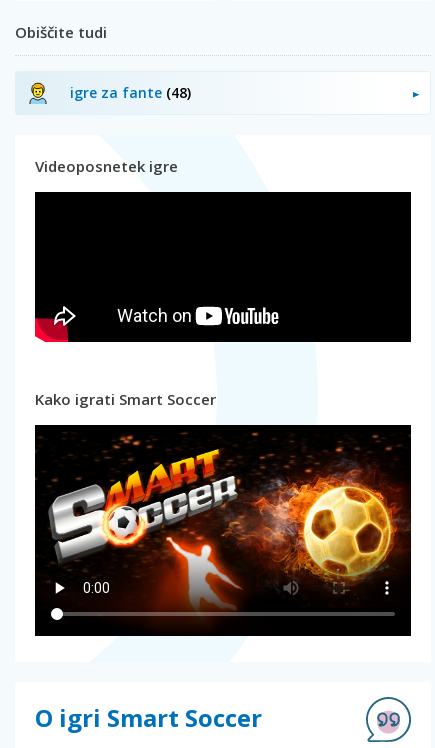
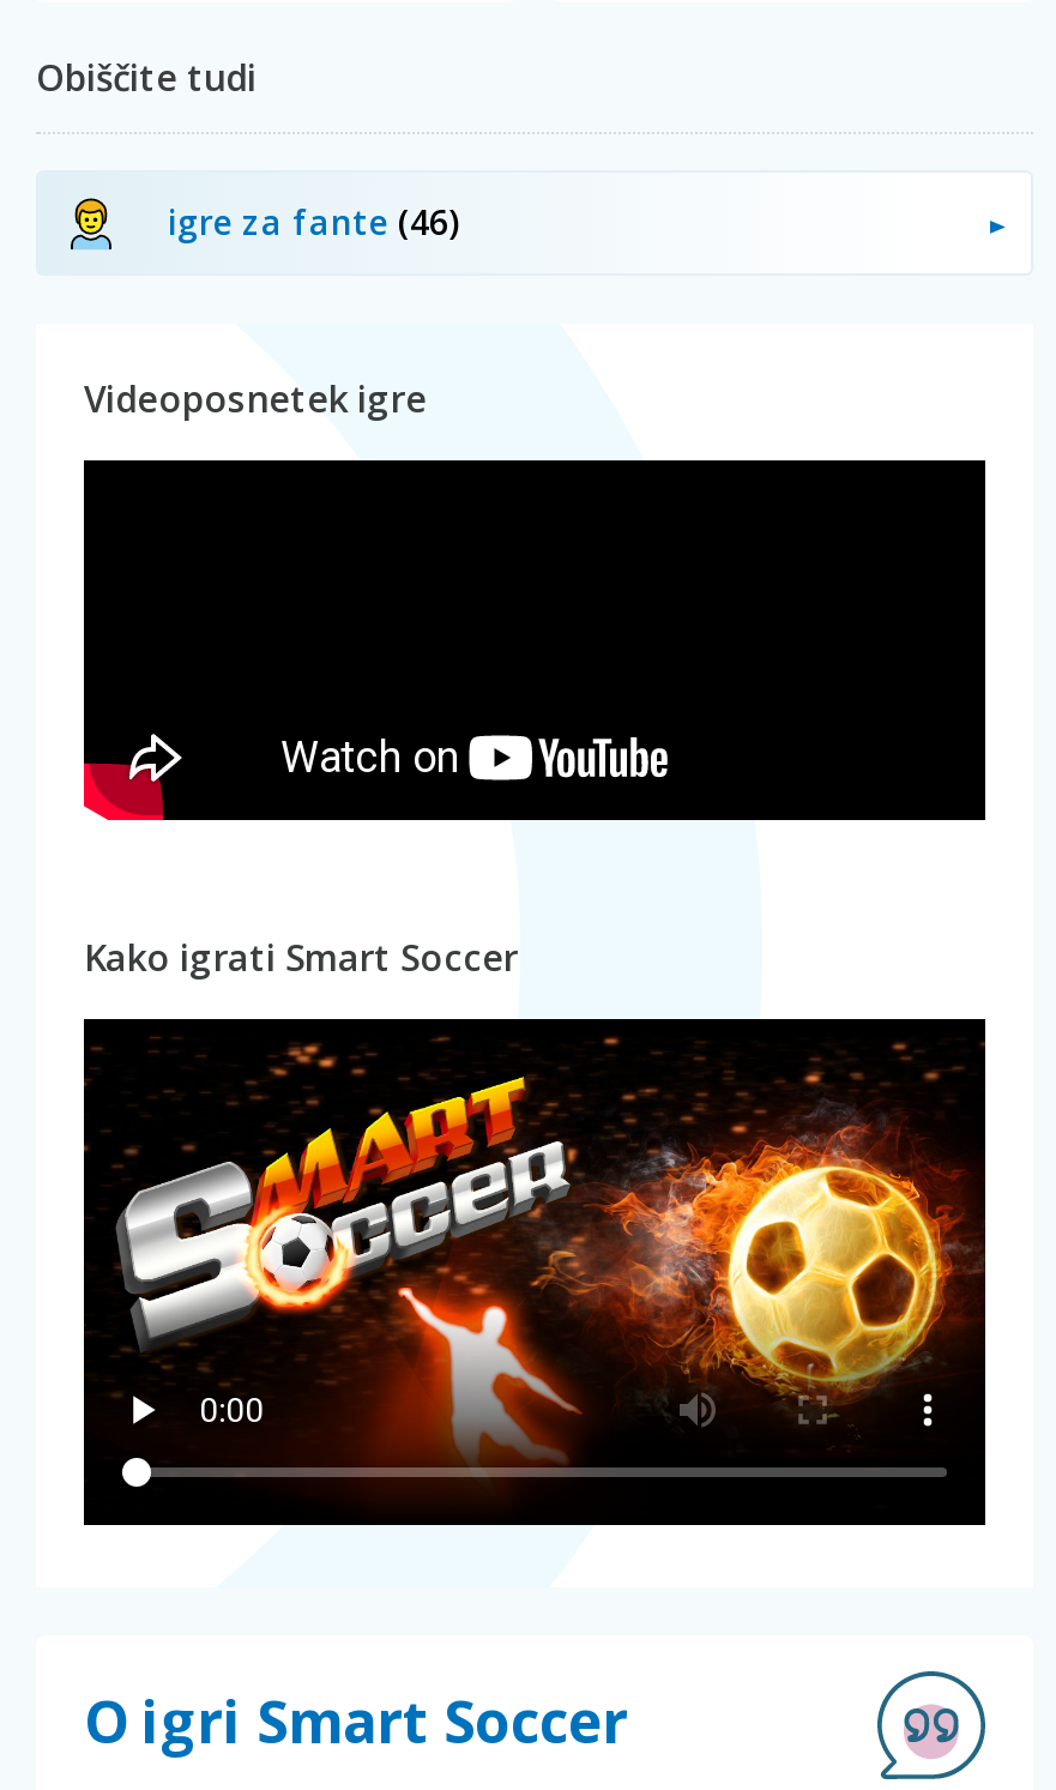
- igre za fante (48)
+ igre za fante (46)
